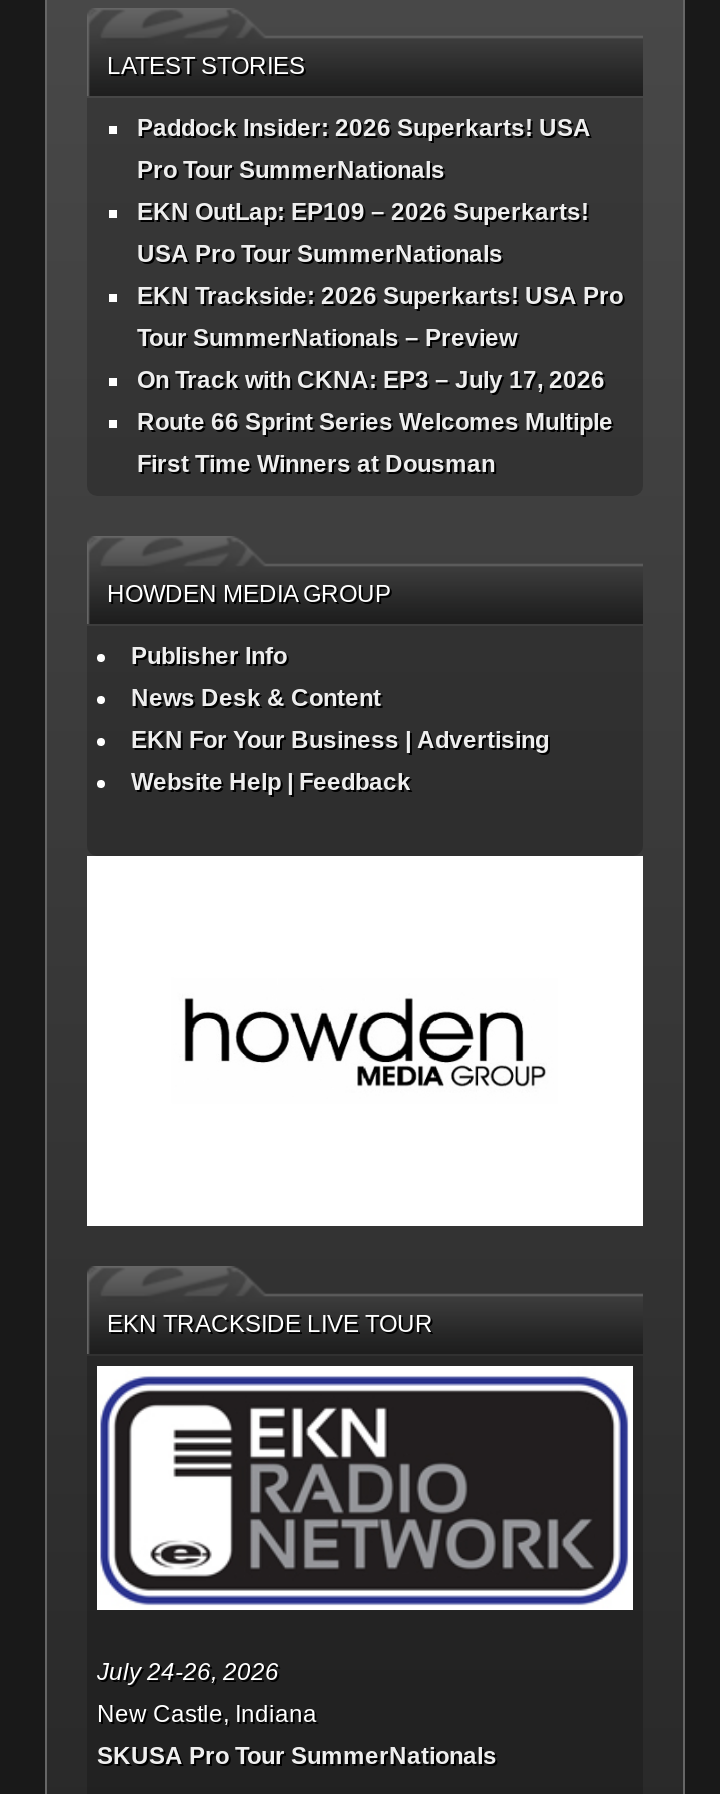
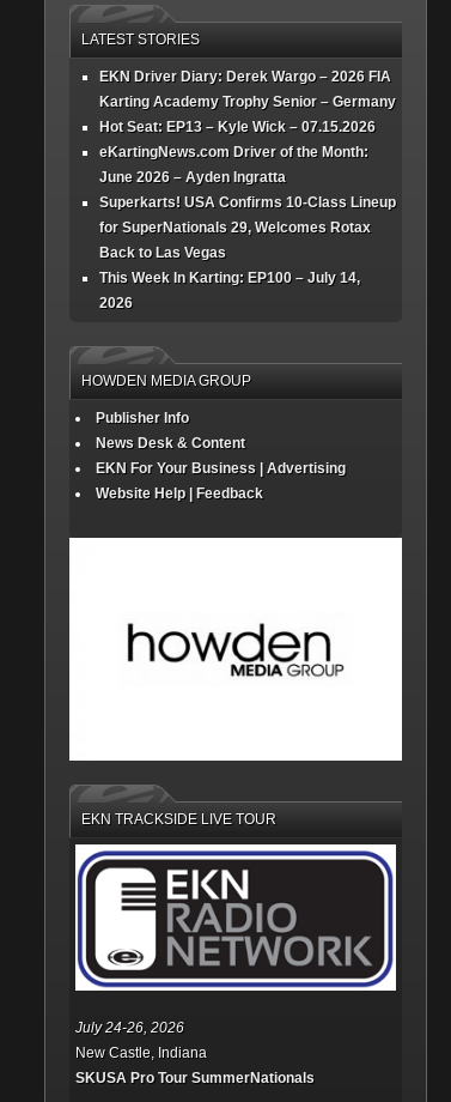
- Paddock Insider: 2026 Superkarts! USA
- Pro Tour SummerNationals
- EKN OutLap: EP109 – 2026 Superkarts!
- USA Pro Tour SummerNationals
- EKN Trackside: 2026 Superkarts! USA Pro
- Tour SummerNationals – Preview
- On Track with CKNA: EP3 – July 17, 2026
- Route 66 Sprint Series Welcomes Multiple
- First Time Winners at Dousman
+ EKN Driver Diary: Derek Wargo – 2026 FIA
+ Karting Academy Trophy Senior – Germany
+ Hot Seat: EP13 – Kyle Wick – 07.15.2026
+ eKartingNews.com Driver of the Month:
+ June 2026 – Ayden Ingratta
+ Superkarts! USA Confirms 10-Class Lineup
+ for SuperNationals 29, Welcomes Rotax
+ Back to Las Vegas
+ This Week In Karting: EP100 – July 14,
+ 2026
